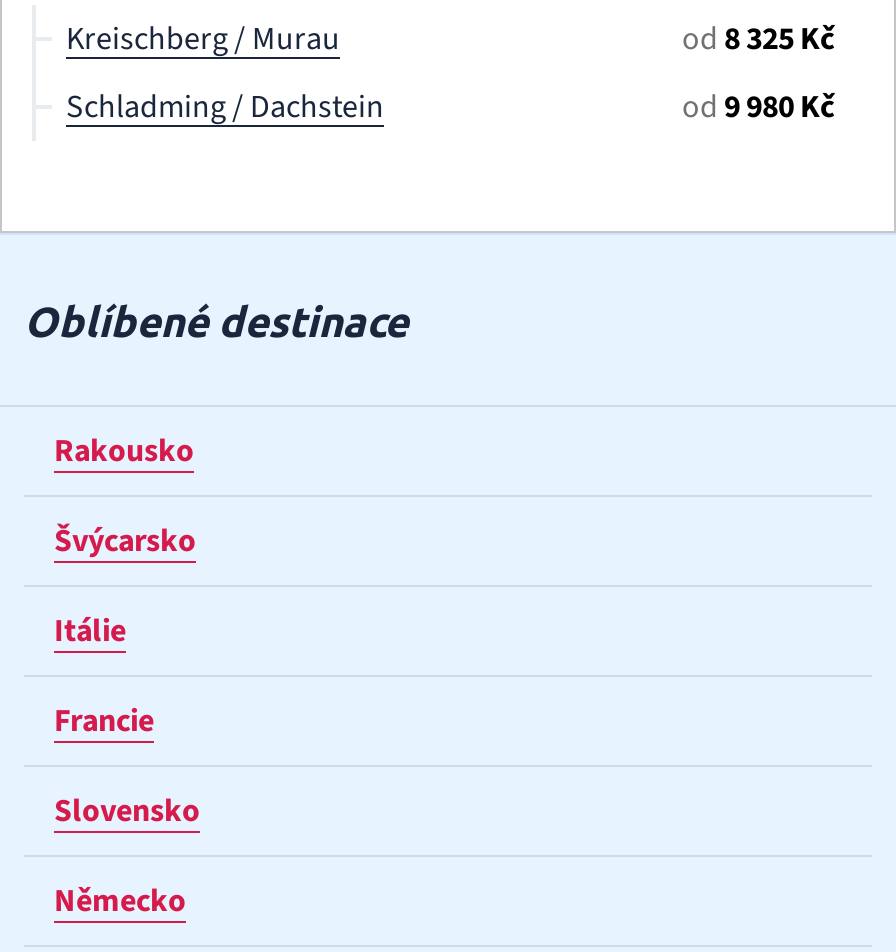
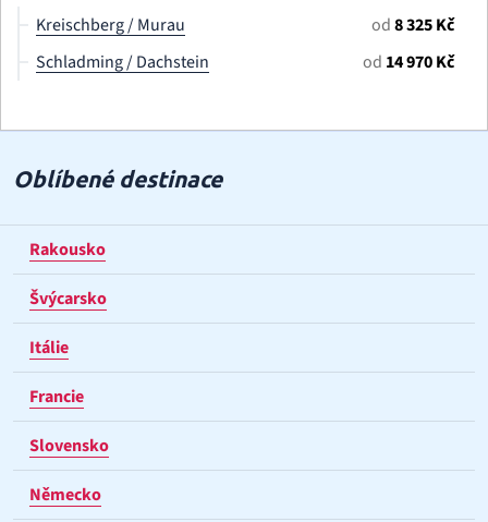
- od 9 980 Kč
+ od 14 970 Kč
